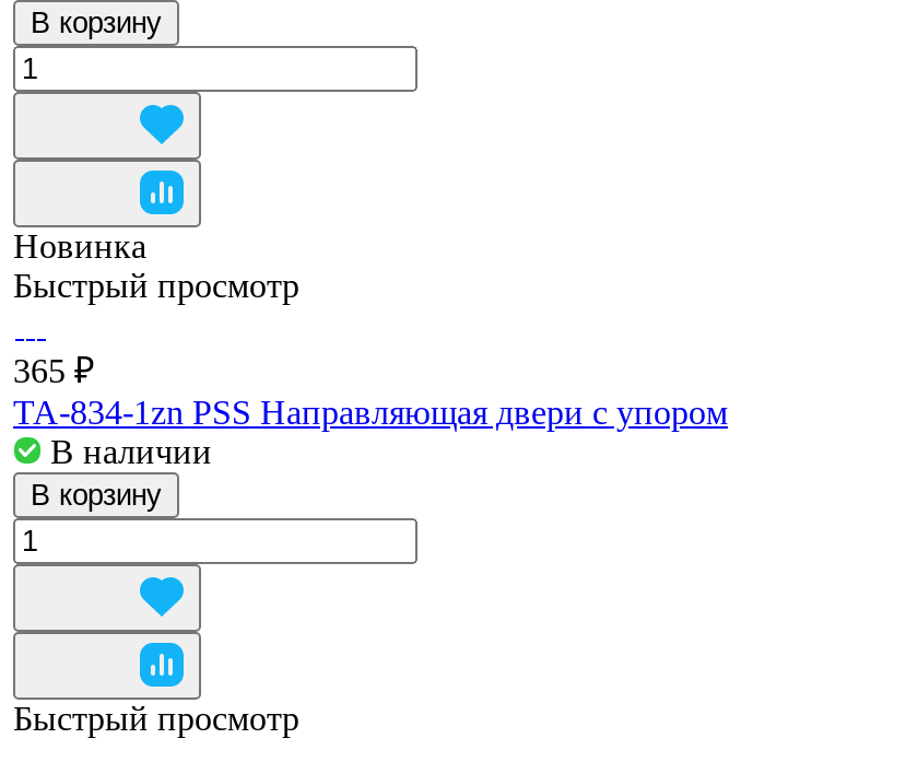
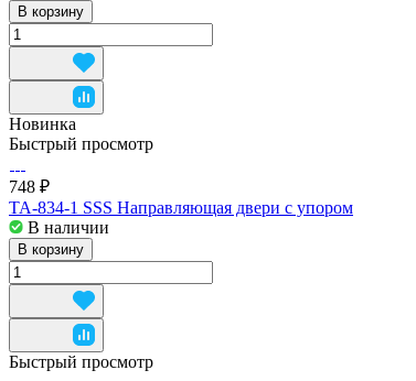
- 365 ₽
+ 748 ₽

- TA-834-1zn PSS Направляющая двери с упором
+ TA-834-1 SSS Направляющая двери с упором
